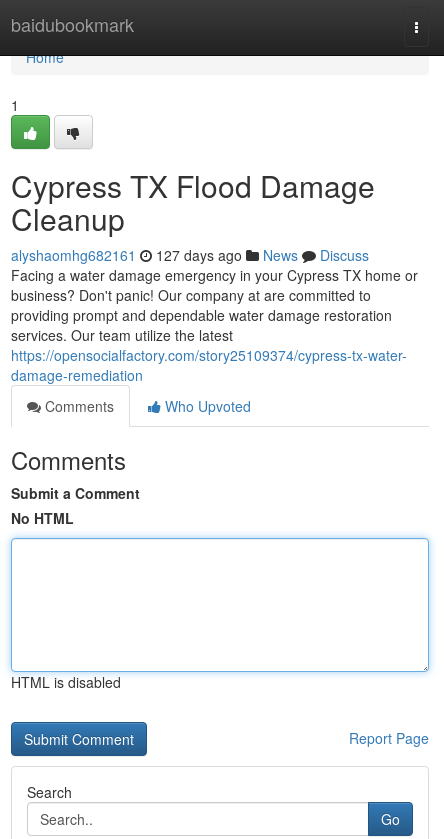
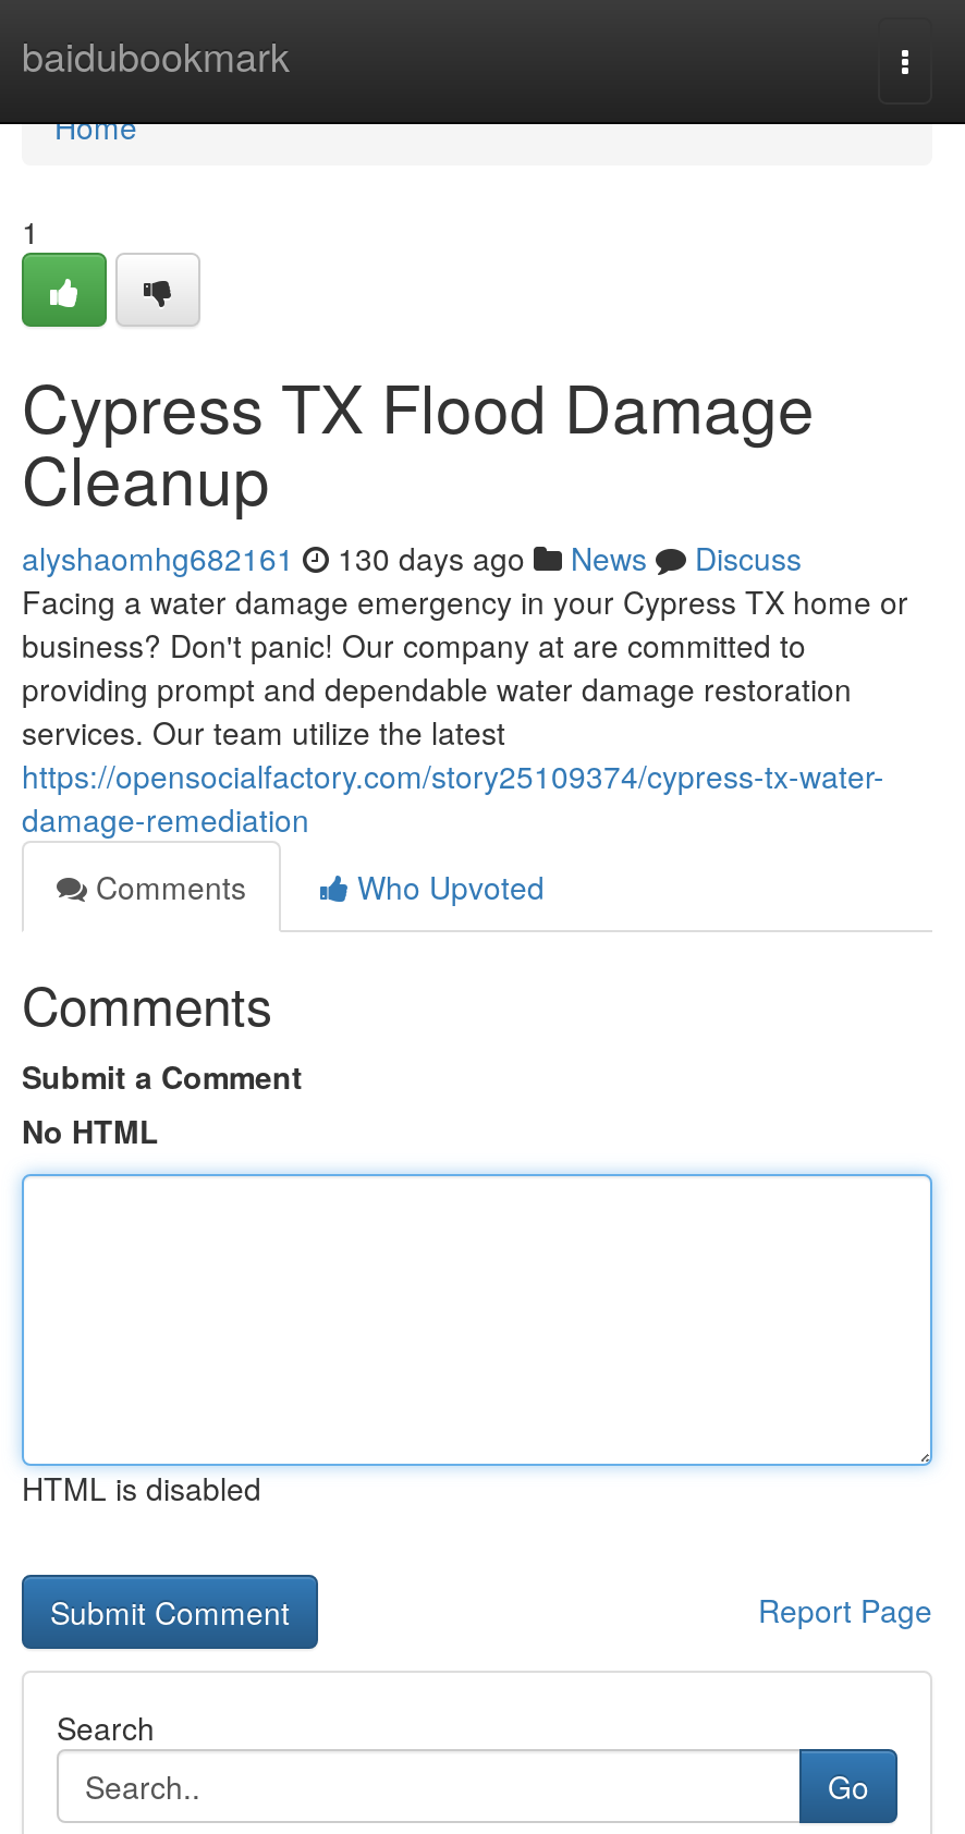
- alyshaomhg682161 127 days ago News Discuss
+ alyshaomhg682161 130 days ago News Discuss
